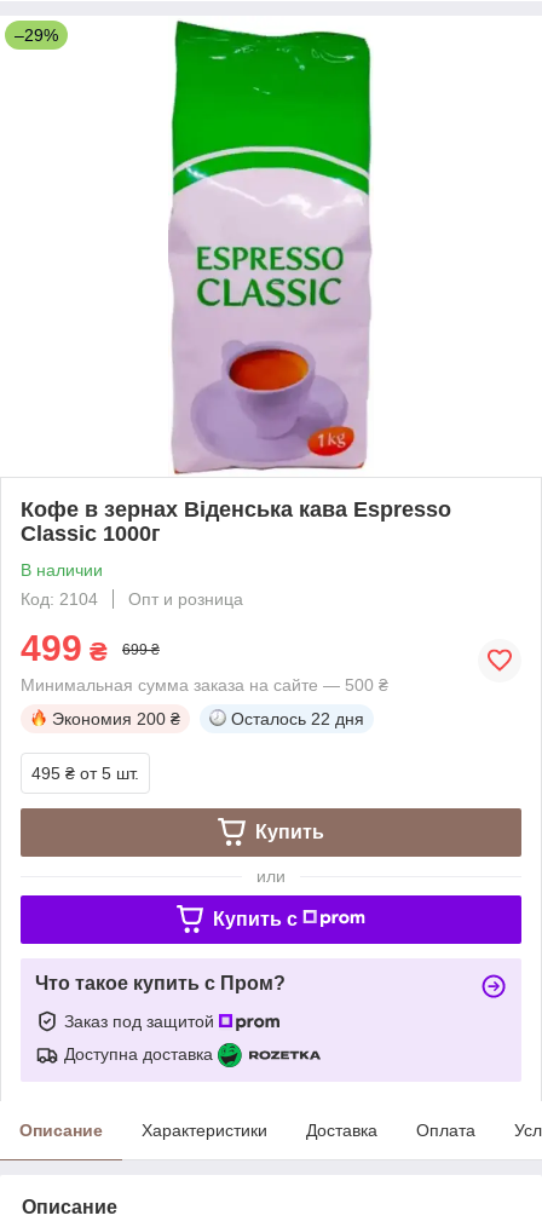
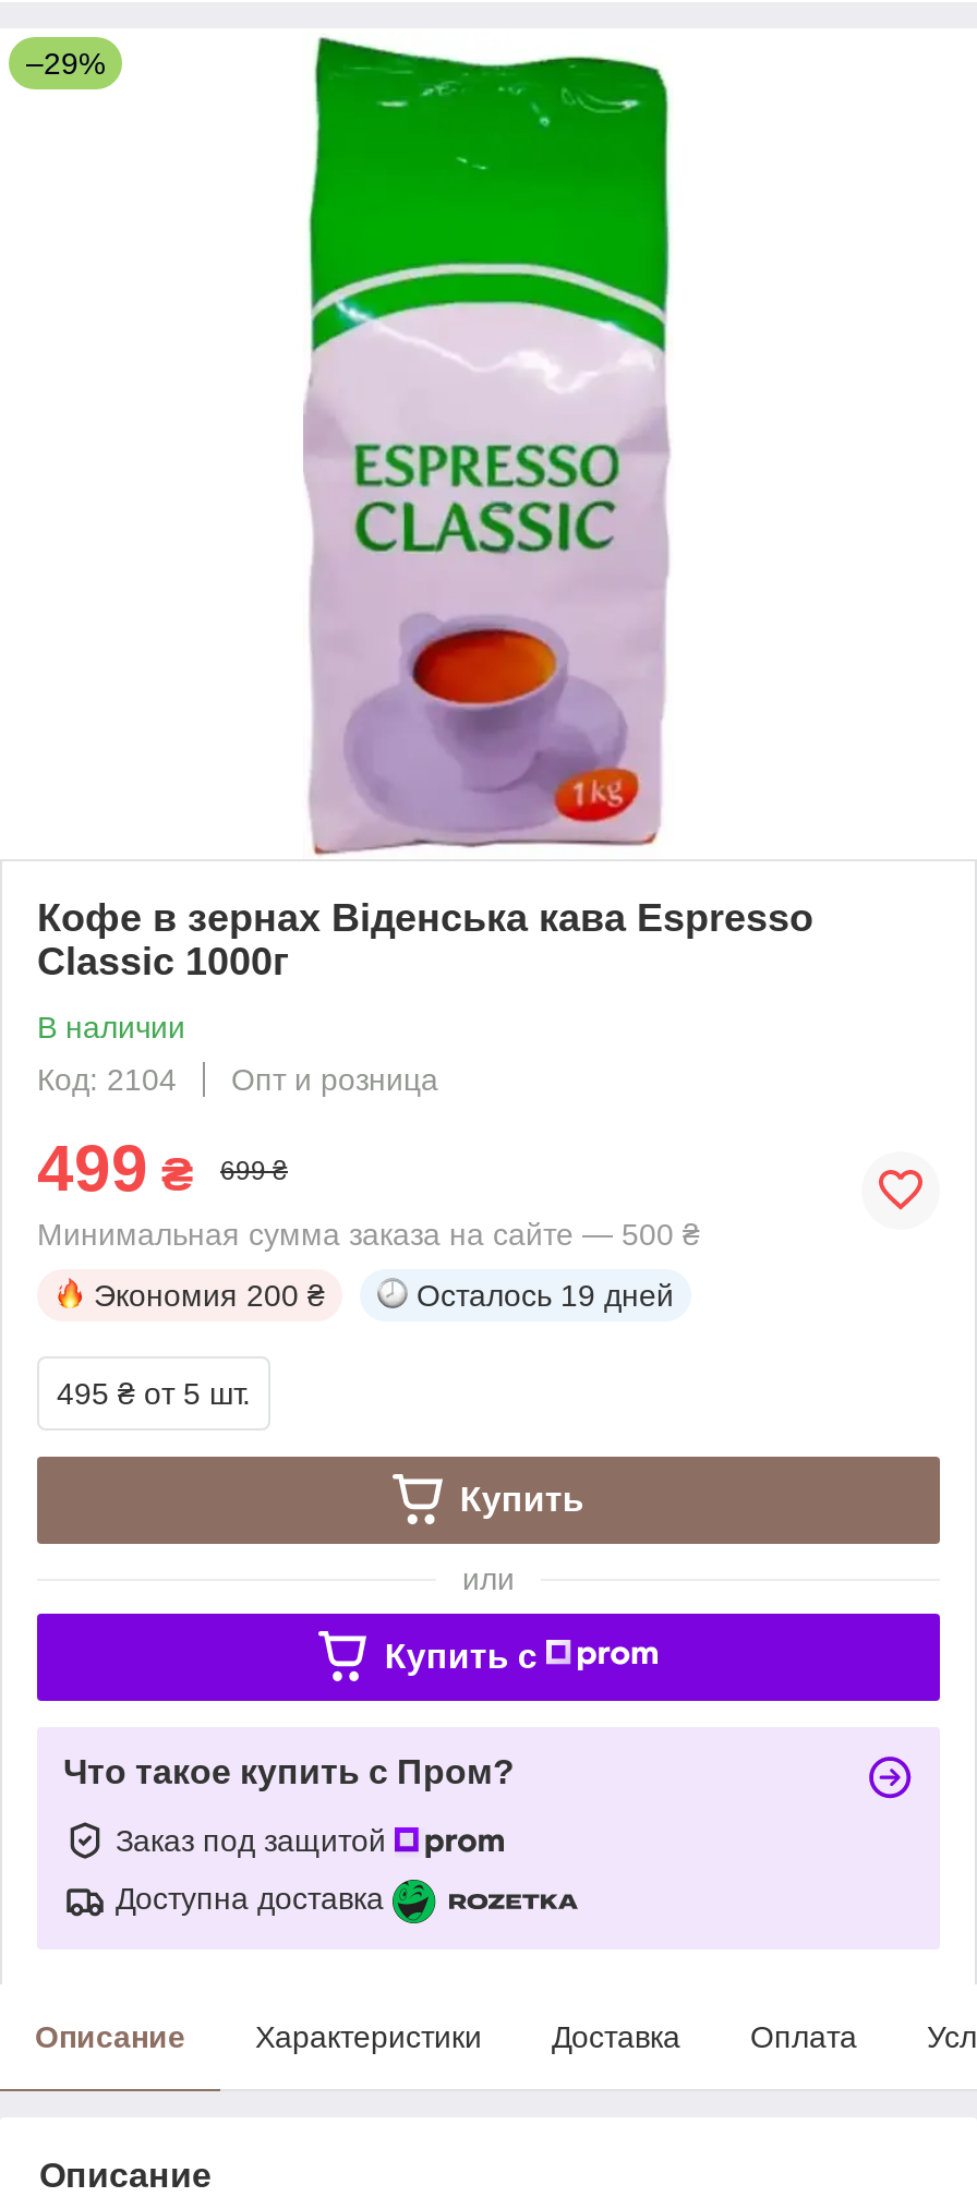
- Осталось 22 дня
+ Осталось 19 дней
